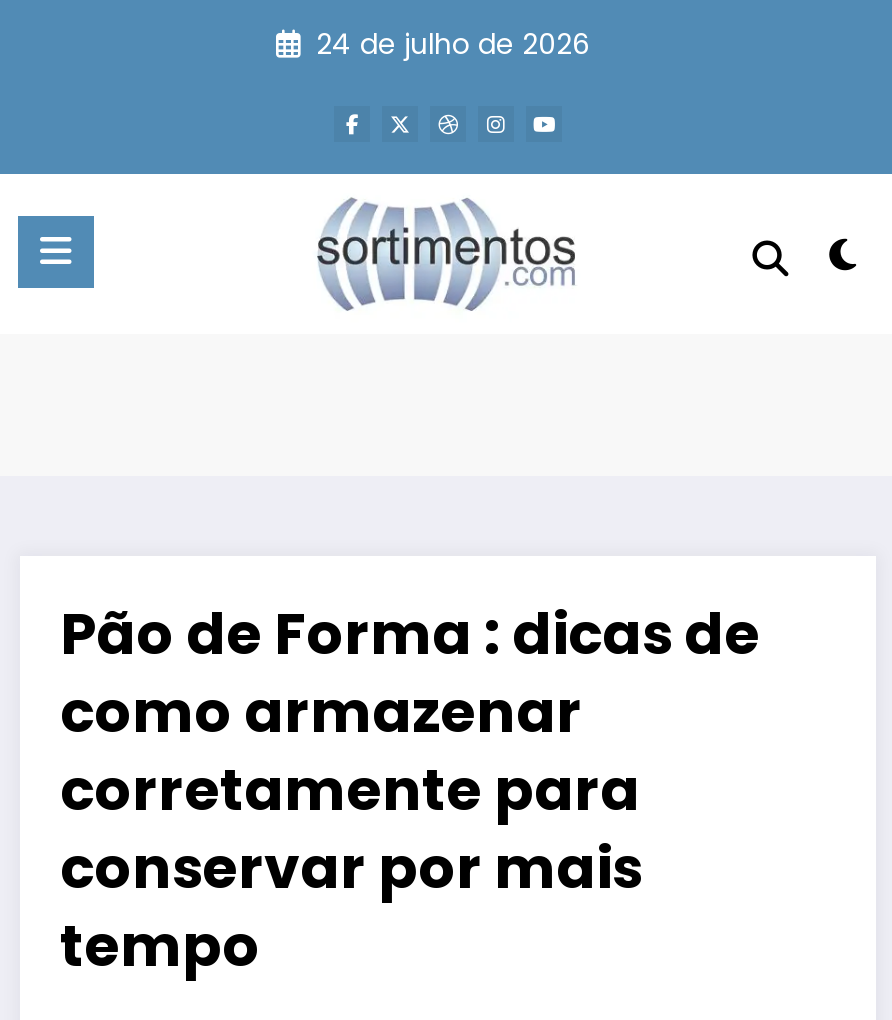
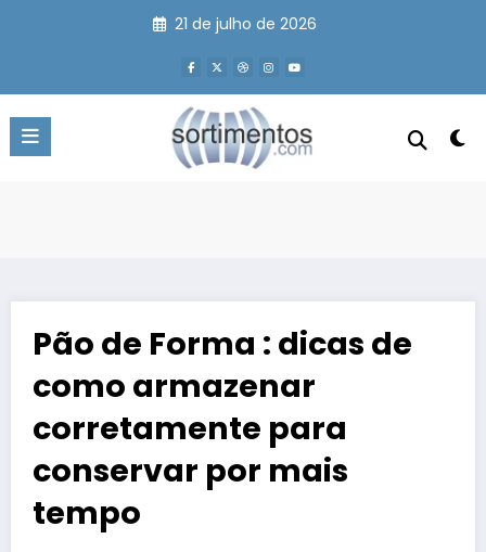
- 24 de julho de 2026
+ 21 de julho de 2026
